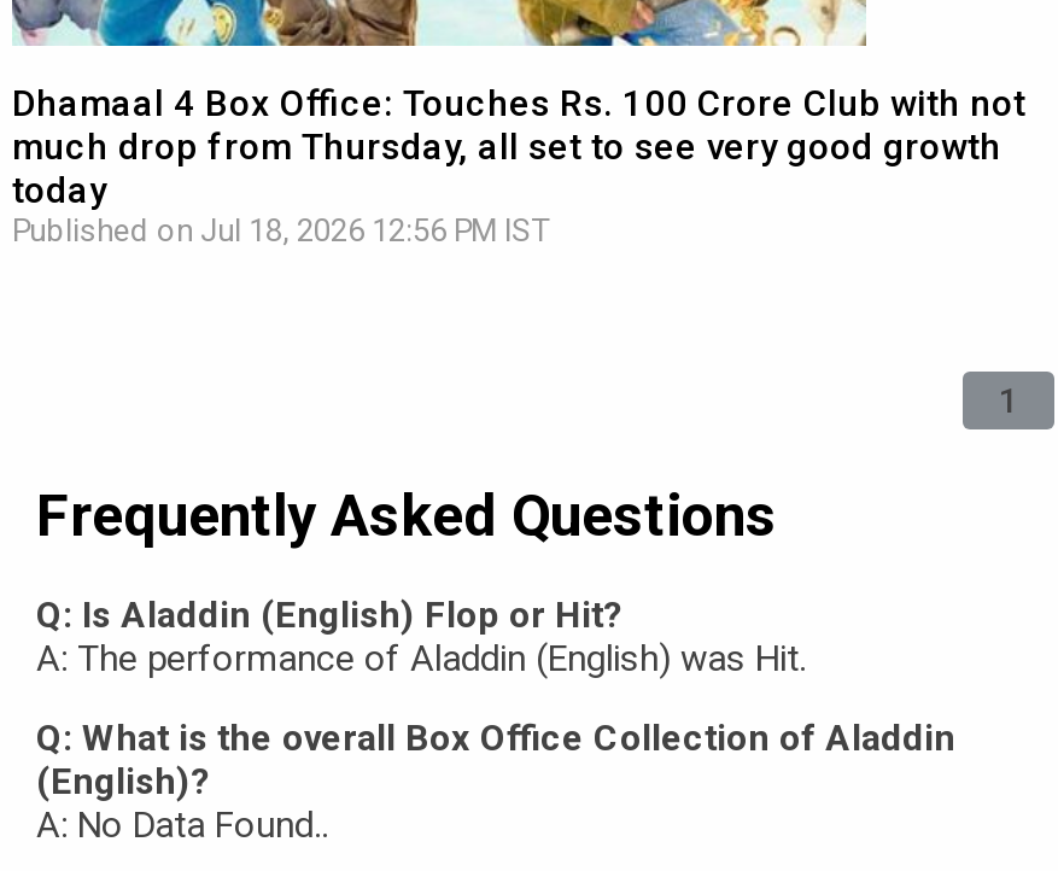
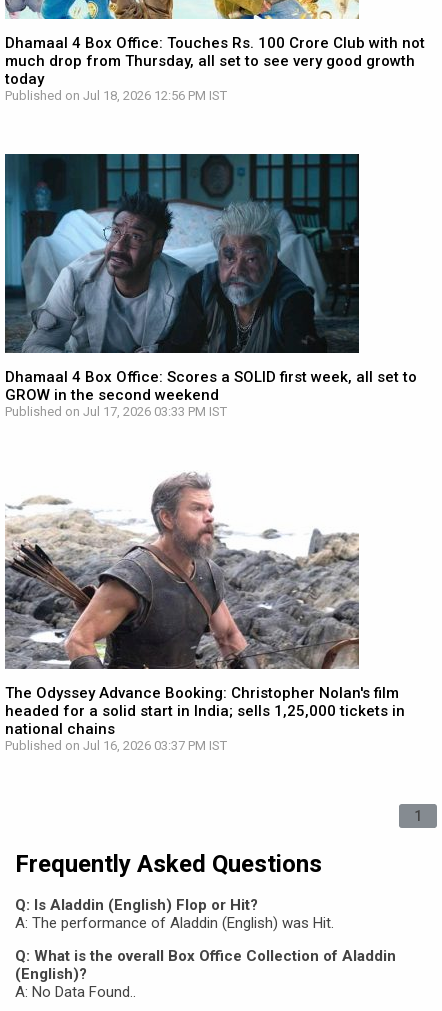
+ [image]
+ Dhamaal 4 Box Office: Scores a SOLID first week, all set to
+ GROW in the second weekend
+ Published on Jul 17, 2026 03:33 PM IST

+ [image]
+ The Odyssey Advance Booking: Christopher Nolan's film
+ headed for a solid start in India; sells 1,25,000 tickets in
+ national chains
+ Published on Jul 16, 2026 03:37 PM IST
